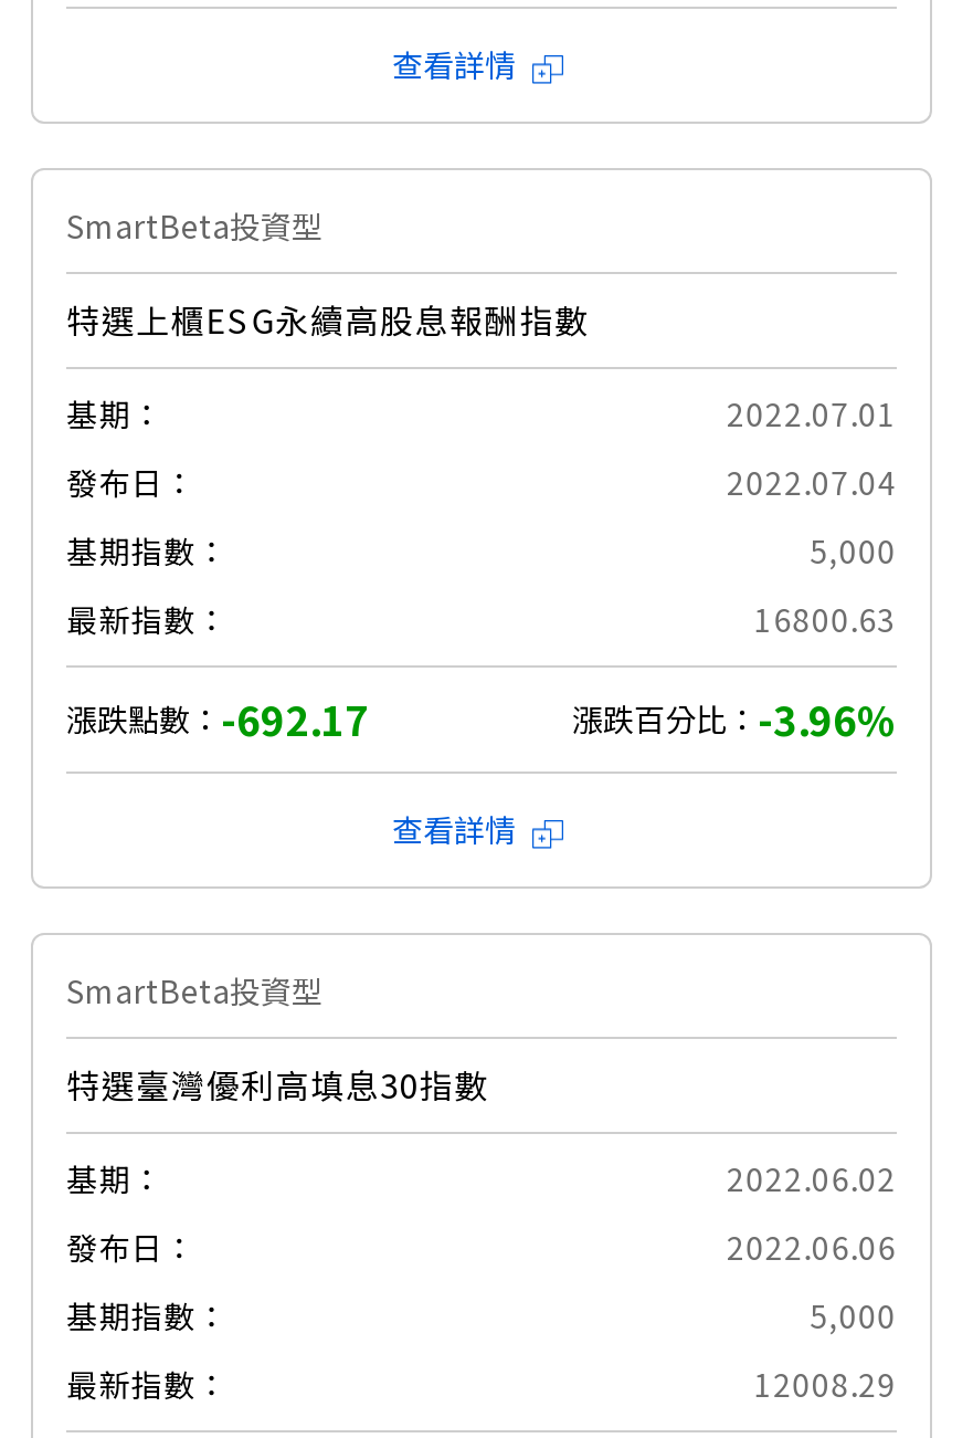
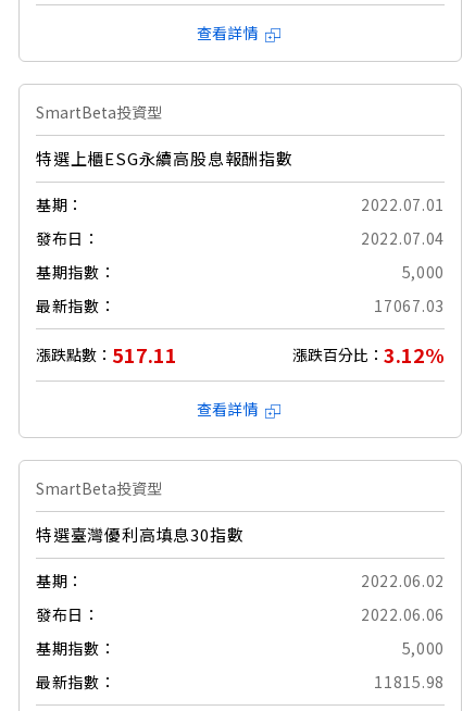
- 16800.63
+ 17067.03

- 漲跌點數：-692.17
+ 漲跌點數：517.11

- 漲跌百分比：-3.96%
+ 漲跌百分比：3.12%

- 12008.29
+ 11815.98
